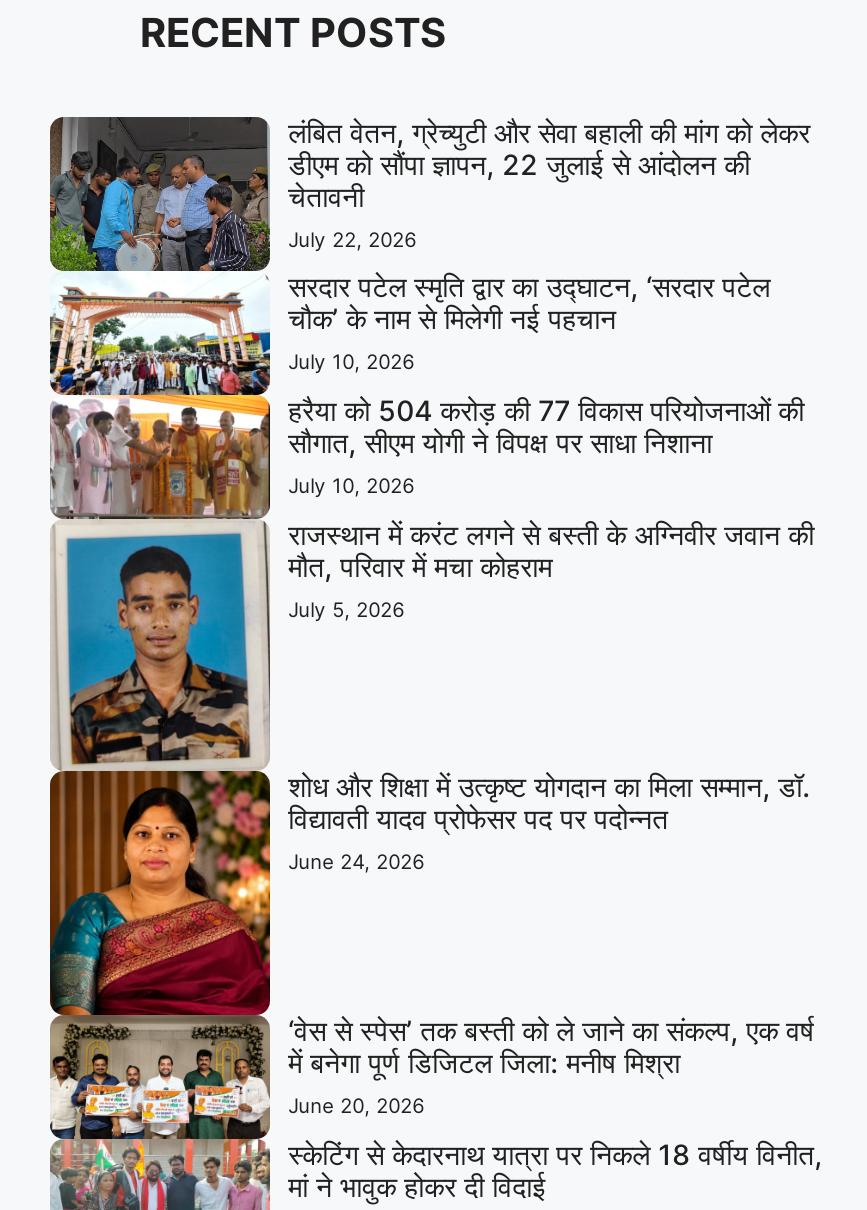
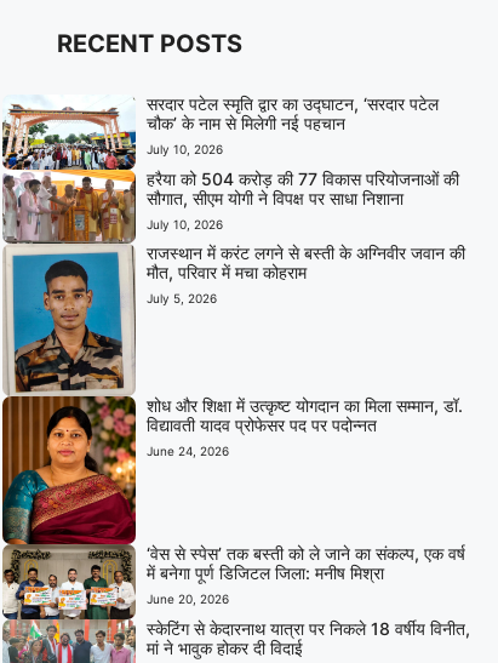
- [image]
- लंबित वेतन, ग्रेच्युटी और सेवा बहाली की मांग को लेकर
- डीएम को सौंपा ज्ञापन, 22 जुलाई से आंदोलन की
- चेतावनी
- July 22, 2026
